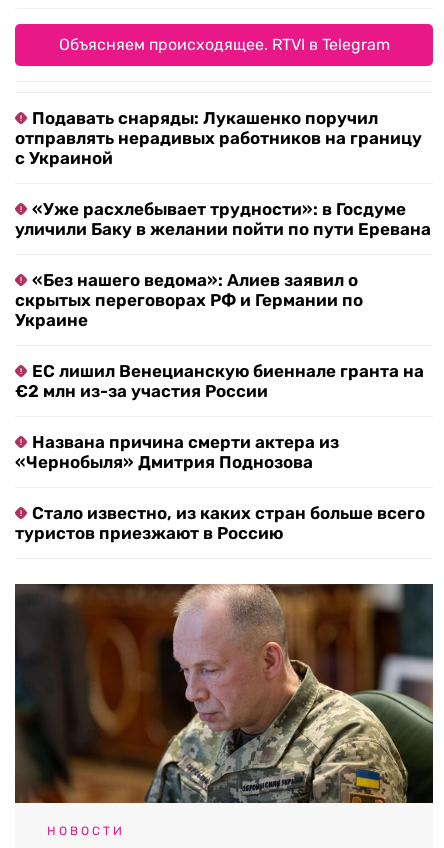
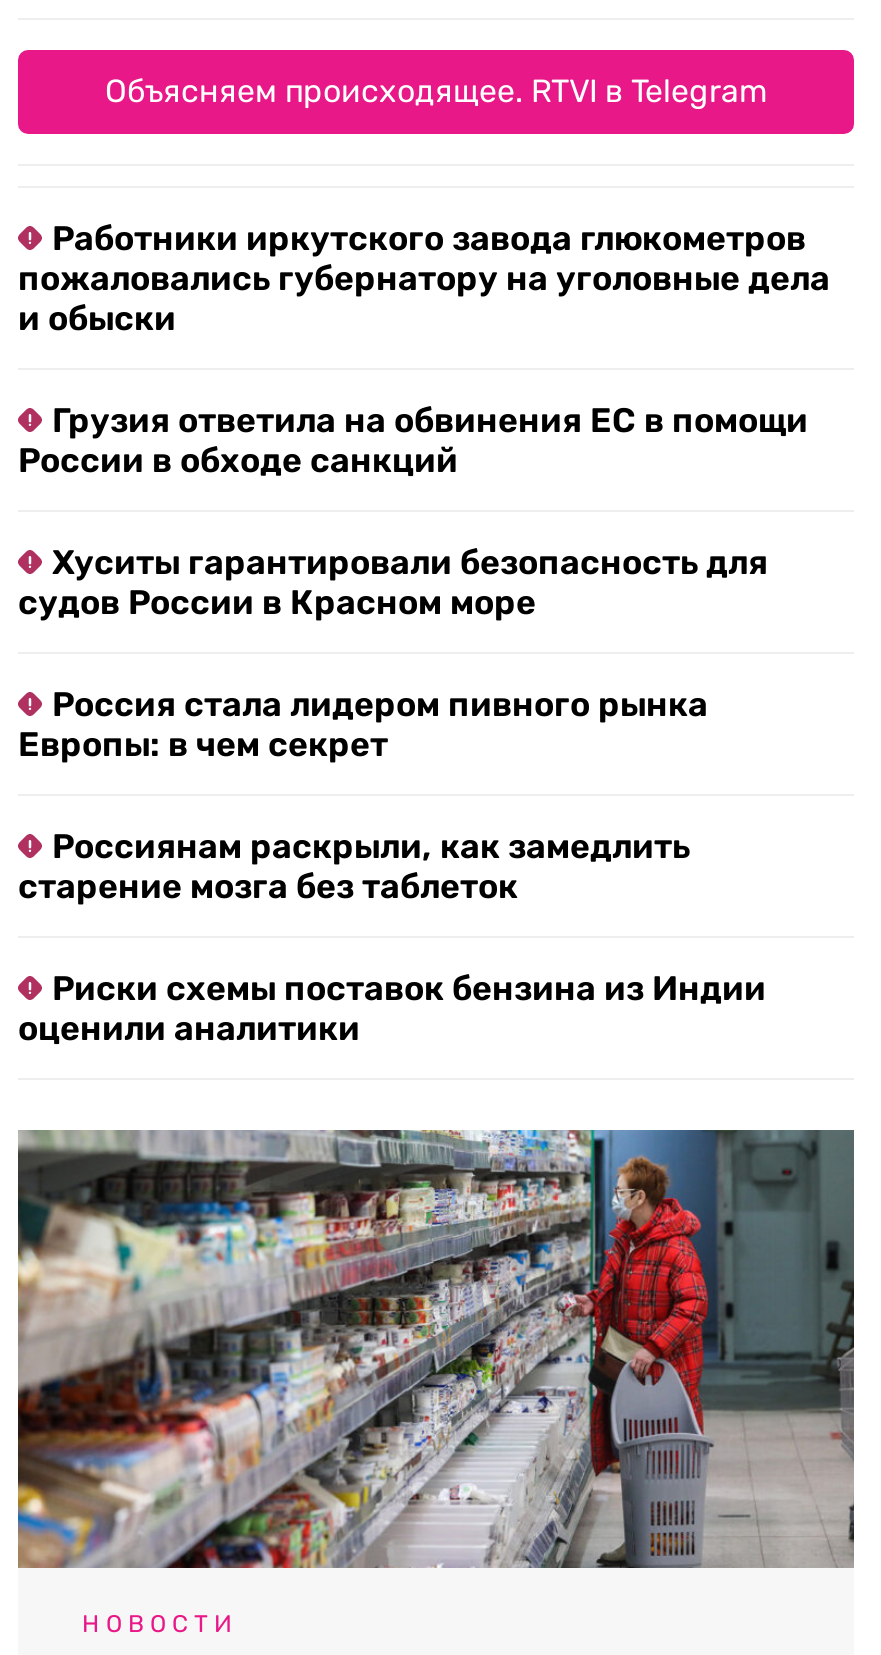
- Подавать снаряды: Лукашенко поручил
- отправлять нерадивых работников на границу
- с Украиной
+ Работники иркутского завода глюкометров
+ пожаловались губернатору на уголовные дела
+ и обыски

- «Уже расхлебывает трудности»: в Госдуме
- уличили Баку в желании пойти по пути Еревана
+ Грузия ответила на обвинения ЕС в помощи
+ России в обходе санкций

- «Без нашего ведома»: Алиев заявил о
- скрытых переговорах РФ и Германии по
- Украине
+ Хуситы гарантировали безопасность для
+ судов России в Красном море

- ЕС лишил Венецианскую биеннале гранта на
- €2 млн из-за участия России
+ Россия стала лидером пивного рынка
+ Европы: в чем секрет

- Названа причина смерти актера из
- «Чернобыля» Дмитрия Поднозова
+ Россиянам раскрыли, как замедлить
+ старение мозга без таблеток

- Стало известно, из каких стран больше всего
- туристов приезжают в Россию
+ Риски схемы поставок бензина из Индии
+ оценили аналитики

- [image]
+ [image]
